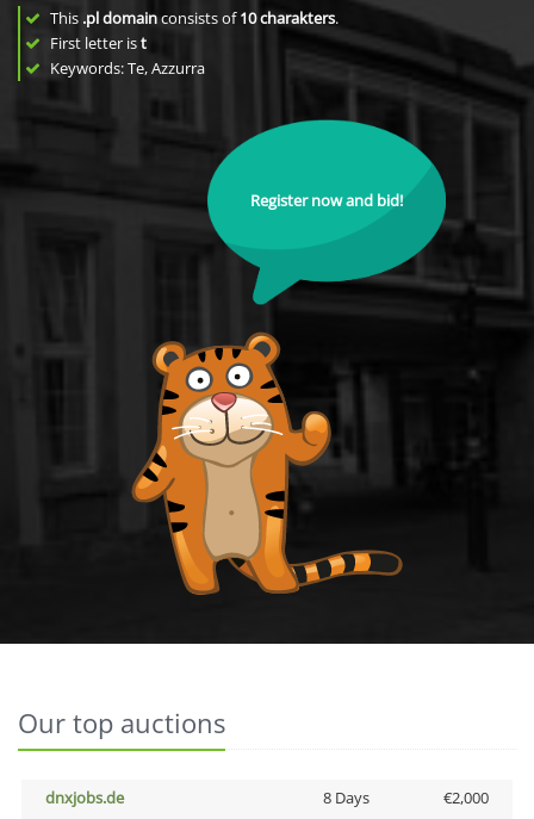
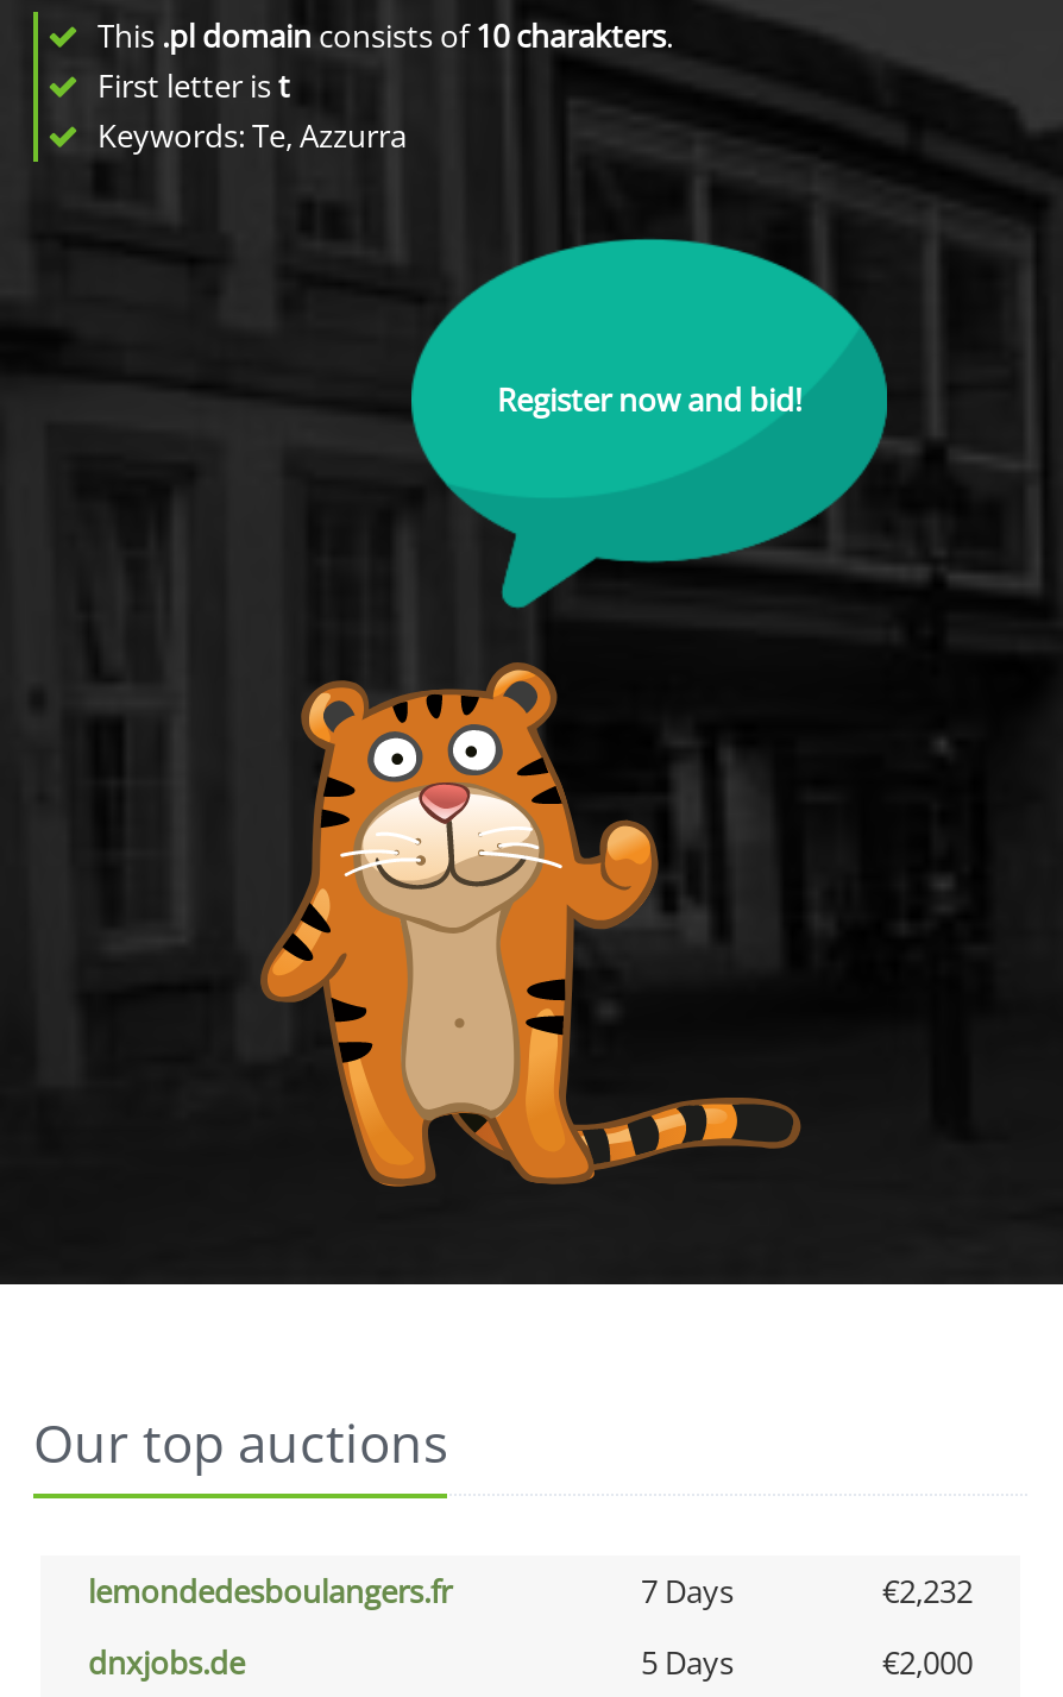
+ lemondedesboulangers.fr
+ 7 Days
+ €2,232

- 8 Days
+ 5 Days
